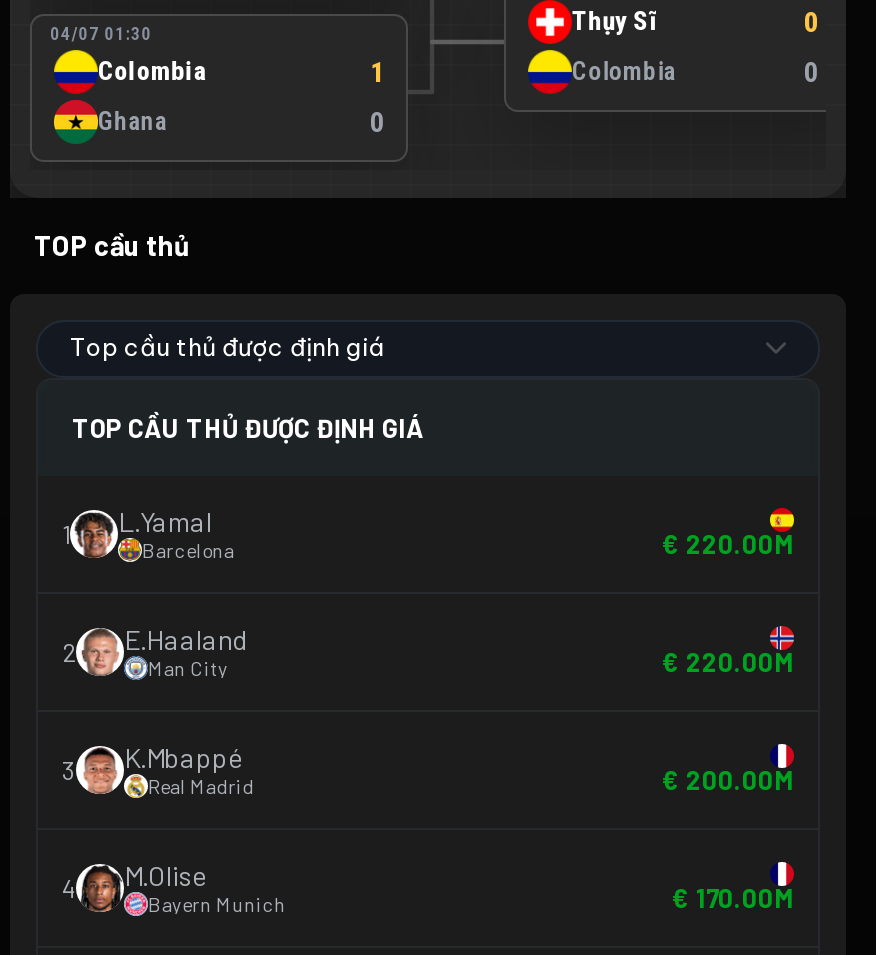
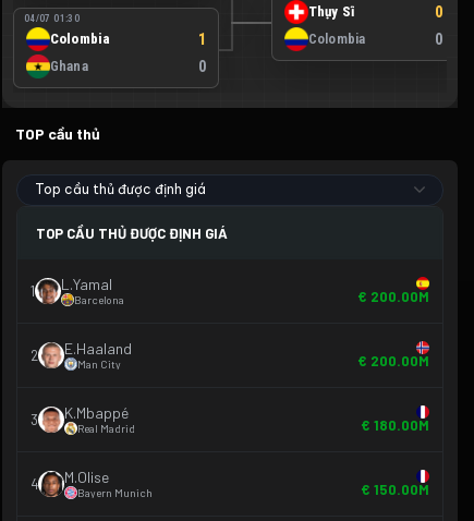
- € 220.00M
+ € 200.00M

- € 220.00M
+ € 200.00M

- € 200.00M
+ € 180.00M

- € 170.00M
+ € 150.00M
